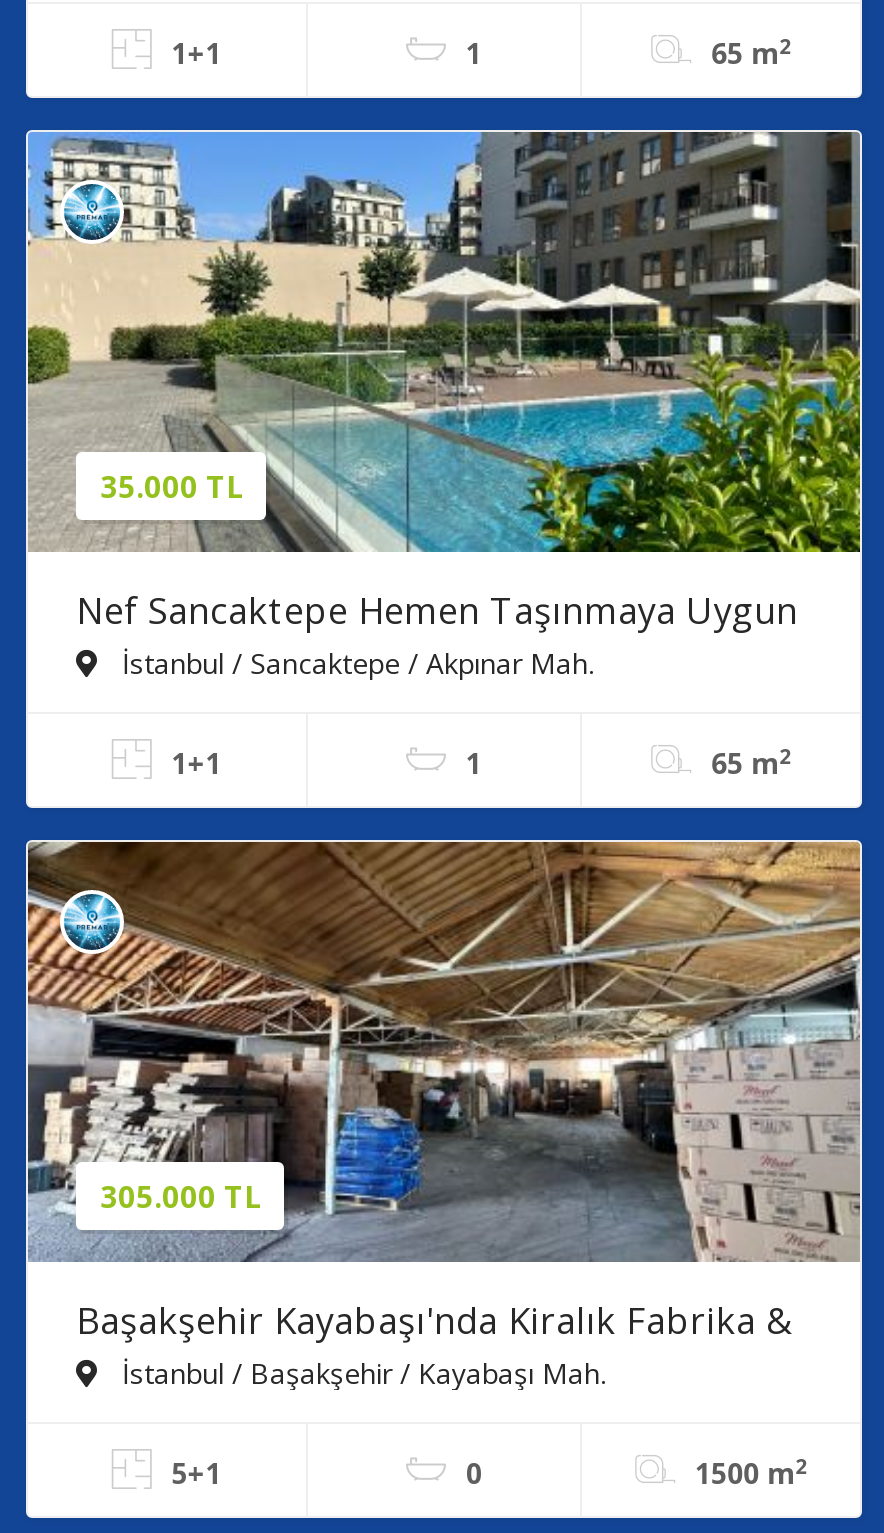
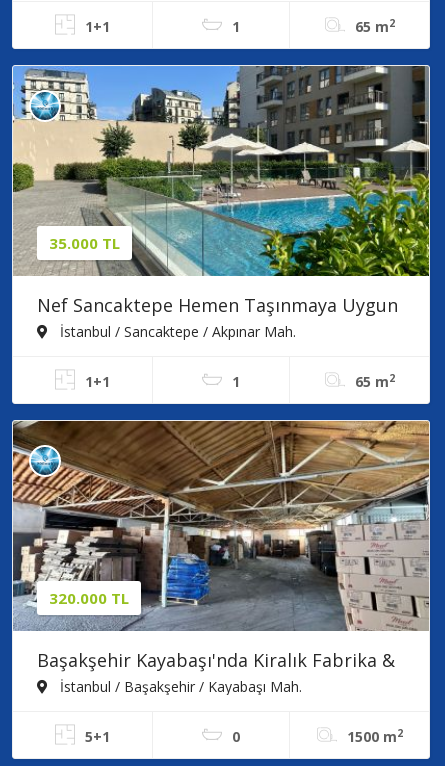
- 305.000 TL
+ 320.000 TL
